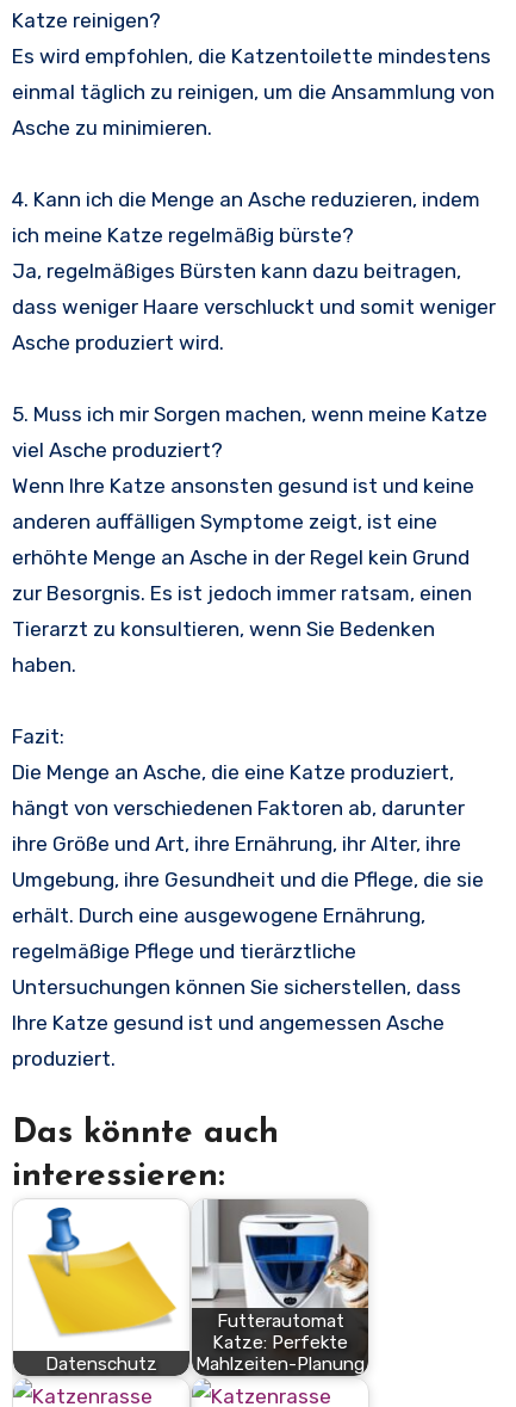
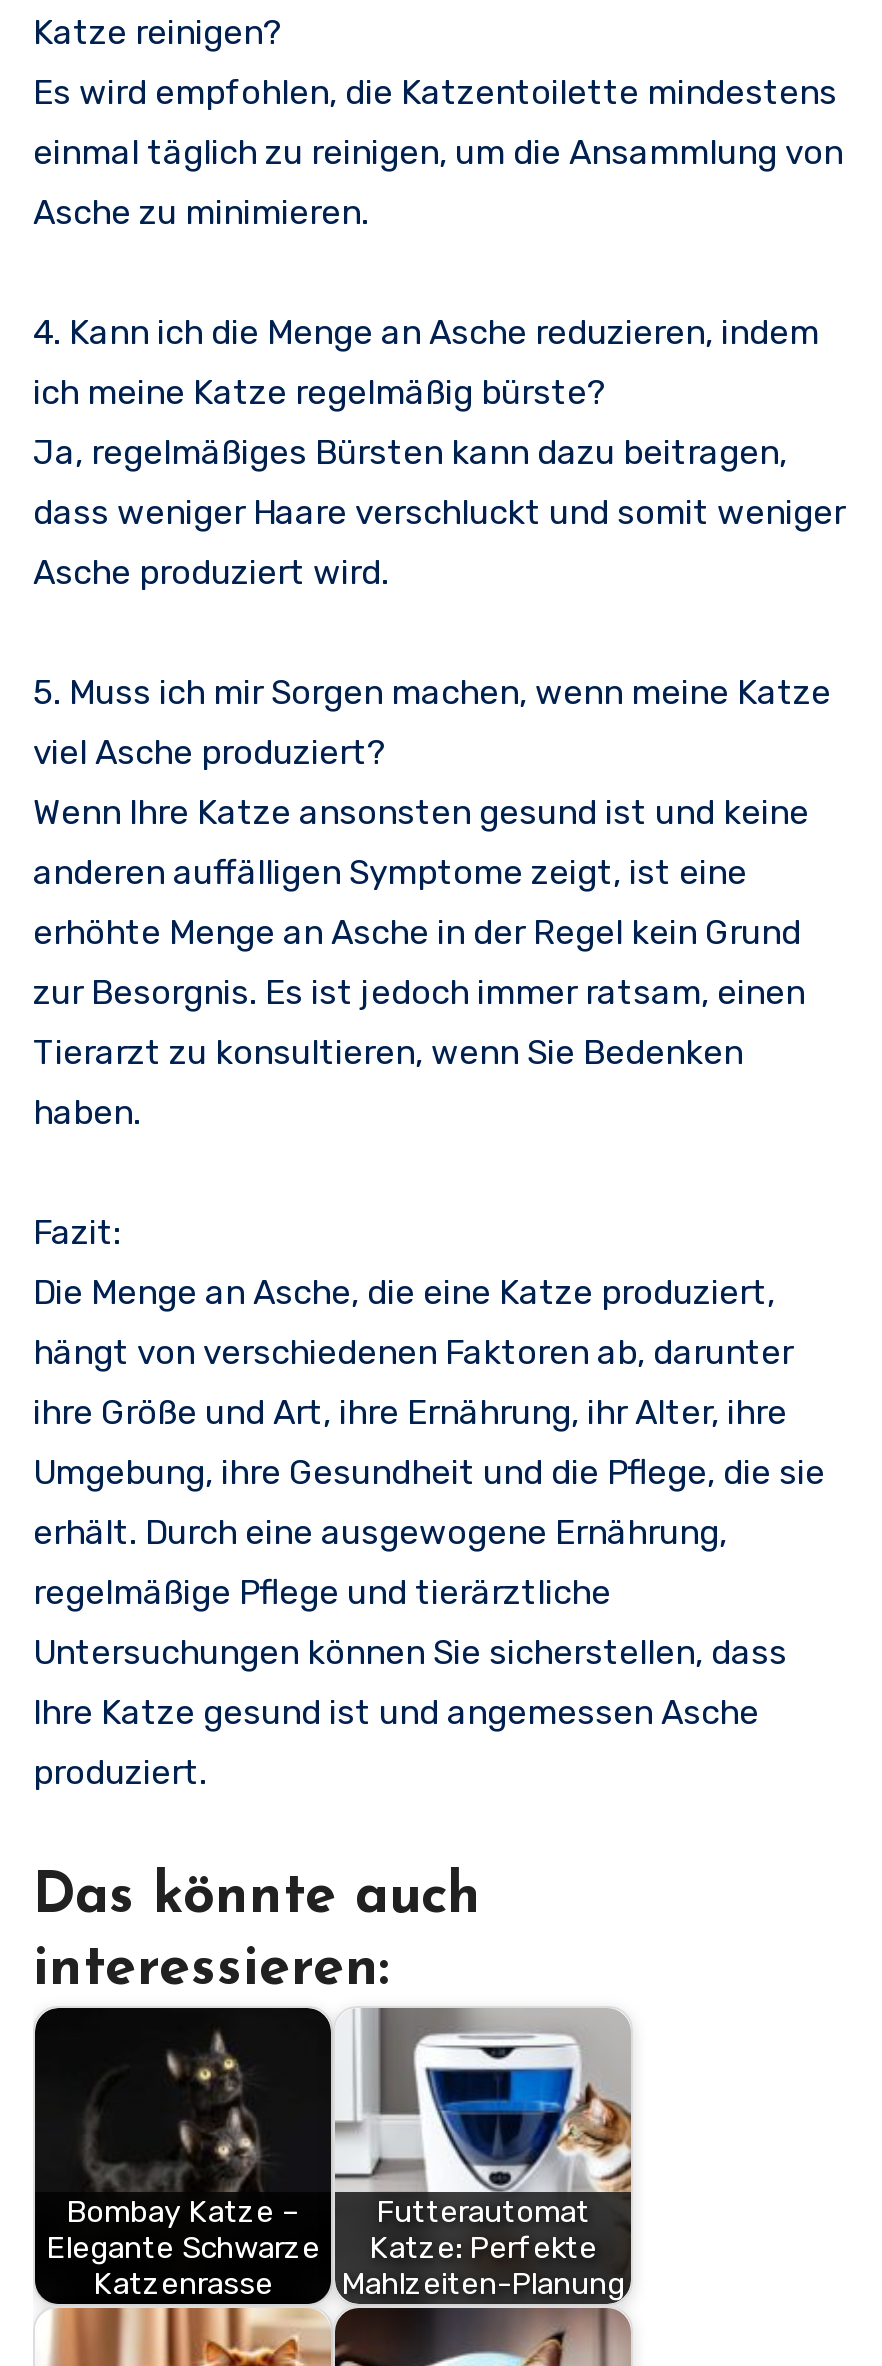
- [image]
- Datenschutz
+ [image]
+ Bombay Katze –
+ Elegante Schwarze
+ Katzenrasse
